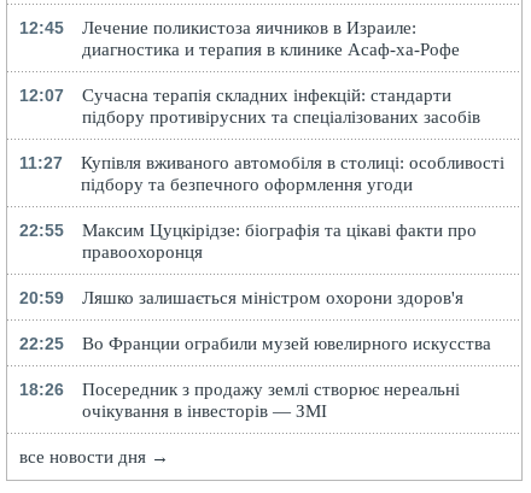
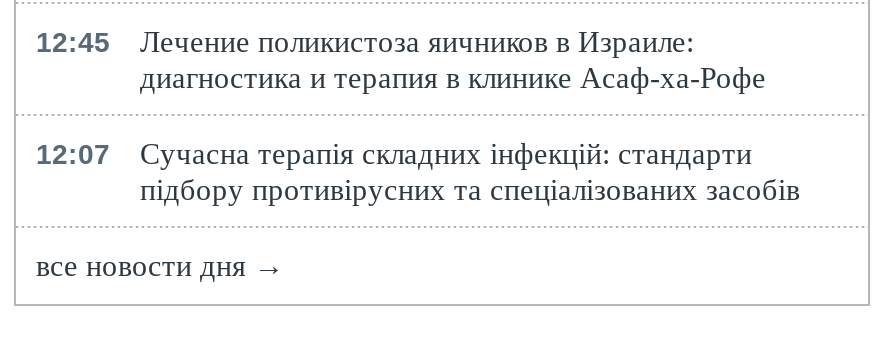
- 11:27
- Купівля вживаного автомобіля в столиці: особливості
- підбору та безпечного оформлення угоди
- 22:55
- Максим Цуцкірідзе: біографія та цікаві факти про
- правоохоронця
- 20:59
- Ляшко залишається міністром охорони здоров'я
- 22:25
- Во Франции ограбили музей ювелирного искусства
- 18:26
- Посередник з продажу землі створює нереальні
- очікування в інвесторів — ЗМІ
